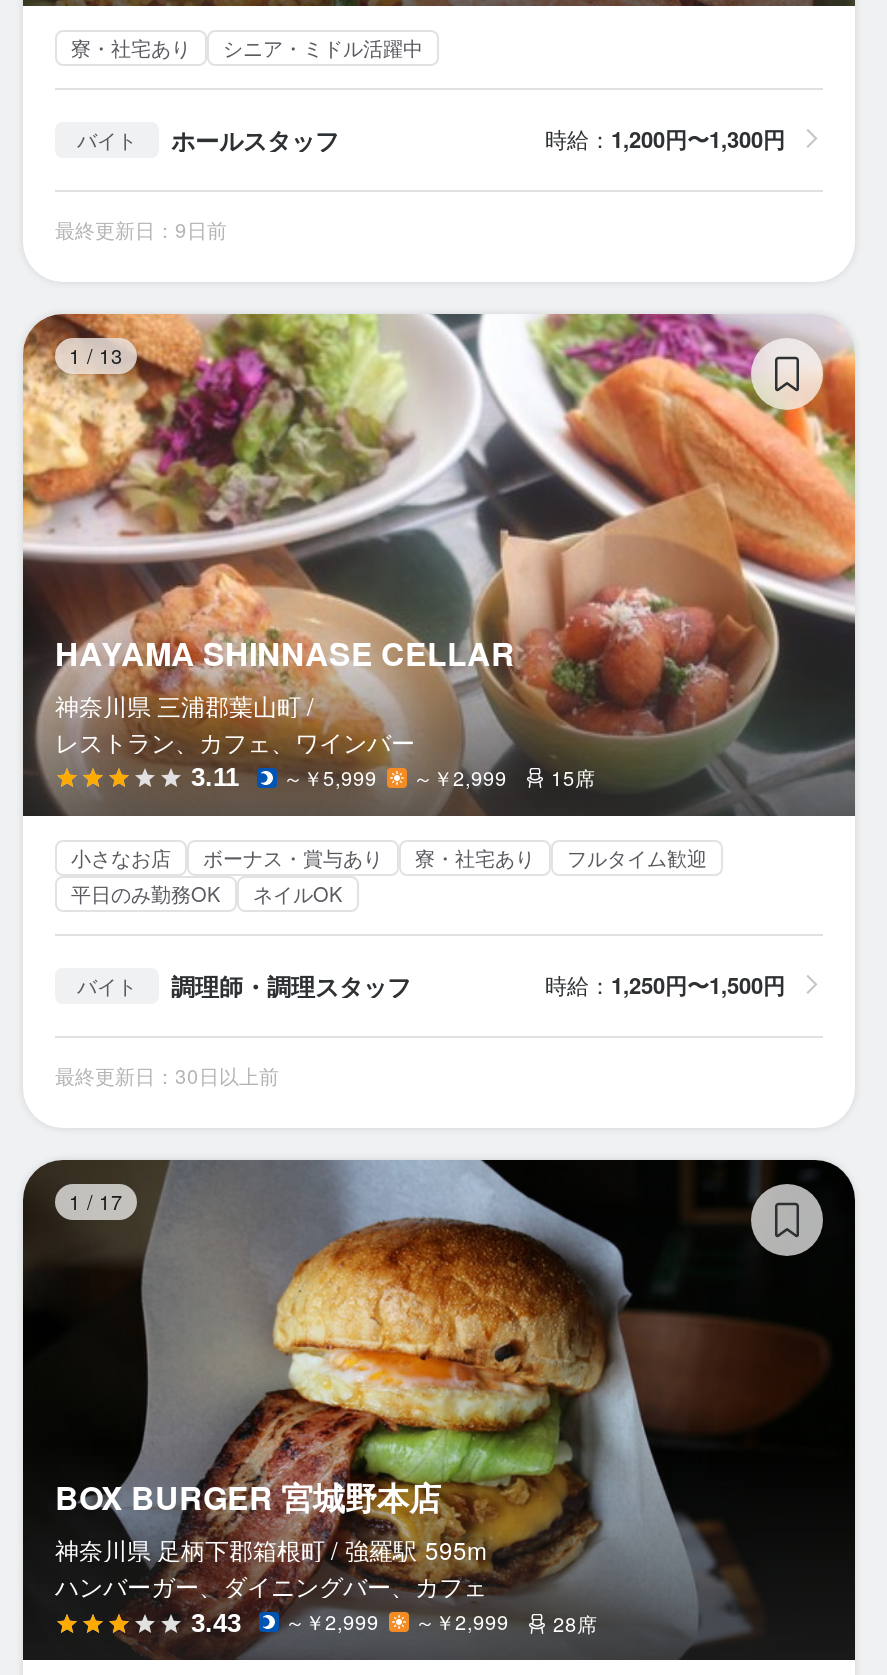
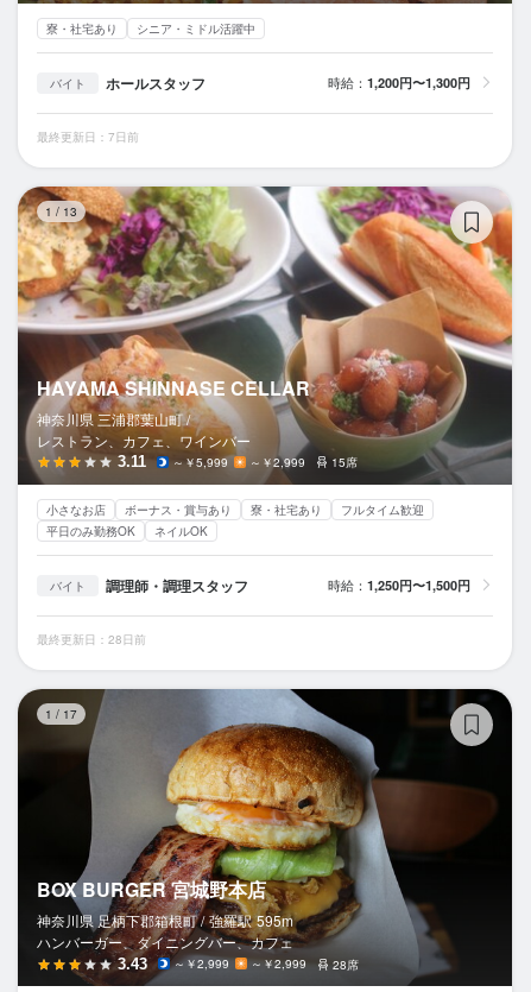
- 最終更新日：9日前
+ 最終更新日：7日前

- 最終更新日：30日以上前
+ 最終更新日：28日前
